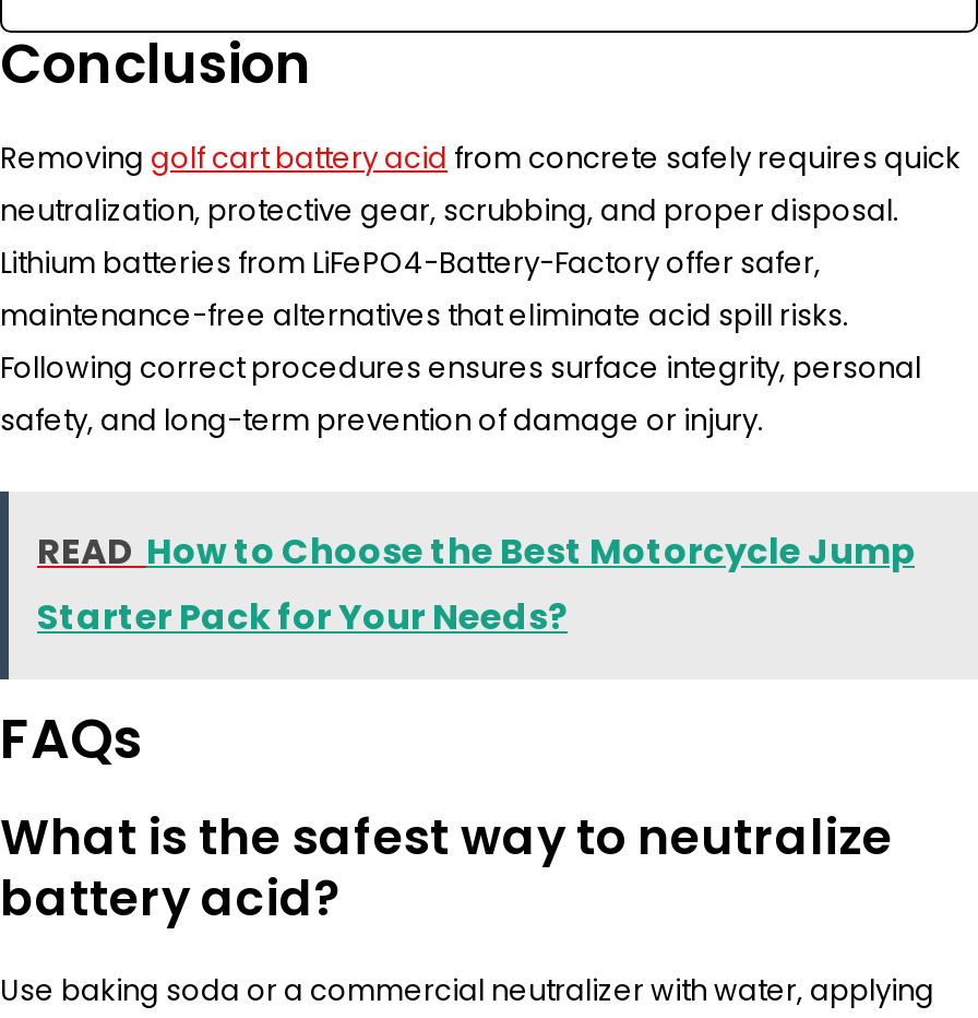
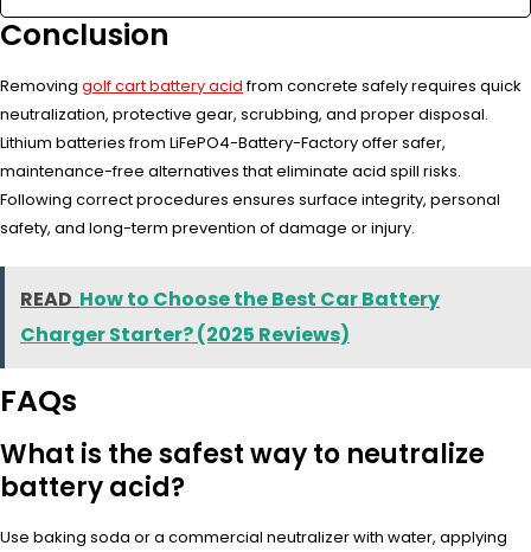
- READ How to Choose the Best Motorcycle Jump
- Starter Pack for Your Needs?
+ READ How to Choose the Best Car Battery
+ Charger Starter? (2025 Reviews)
